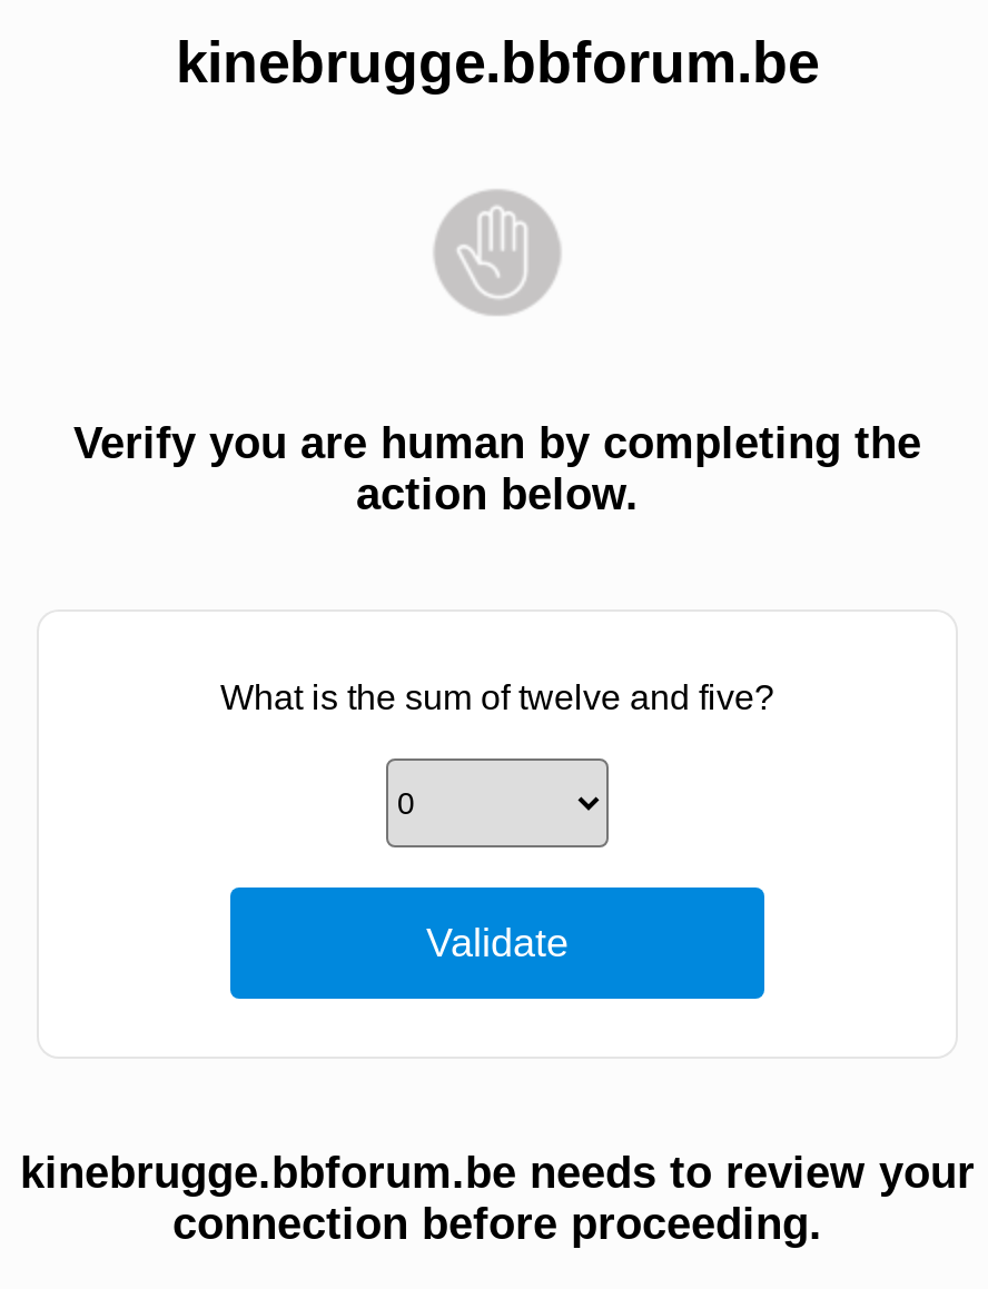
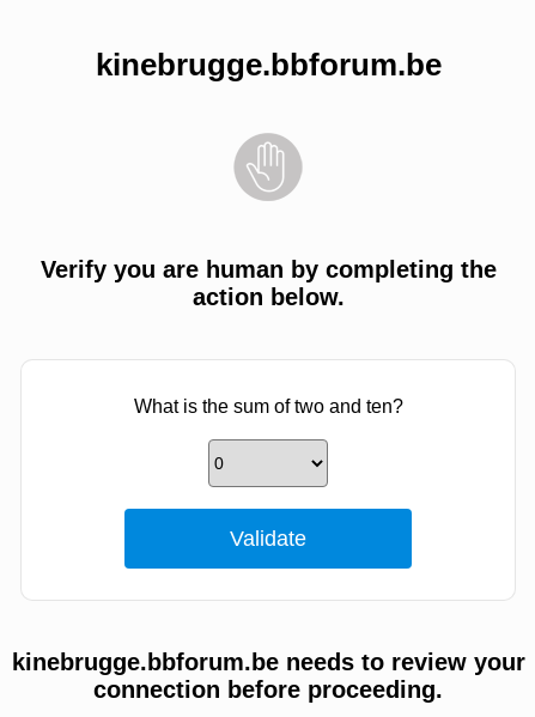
- What is the sum of twelve and five?
+ What is the sum of two and ten?
